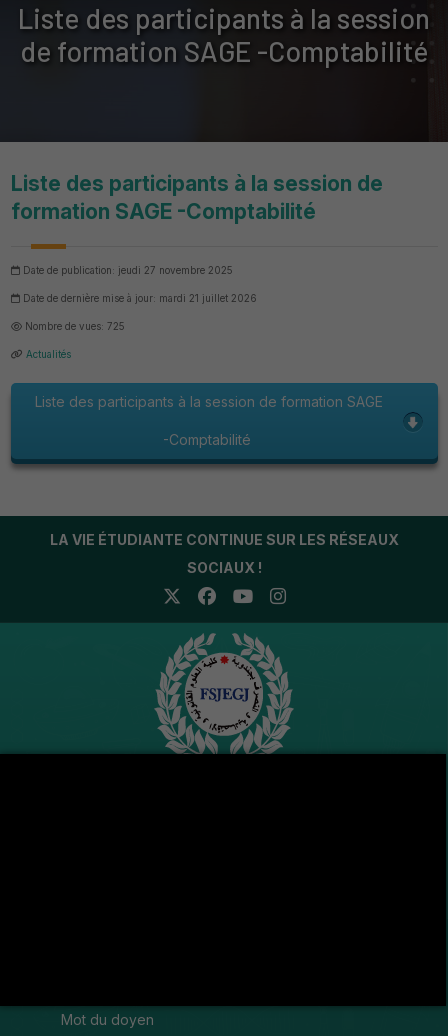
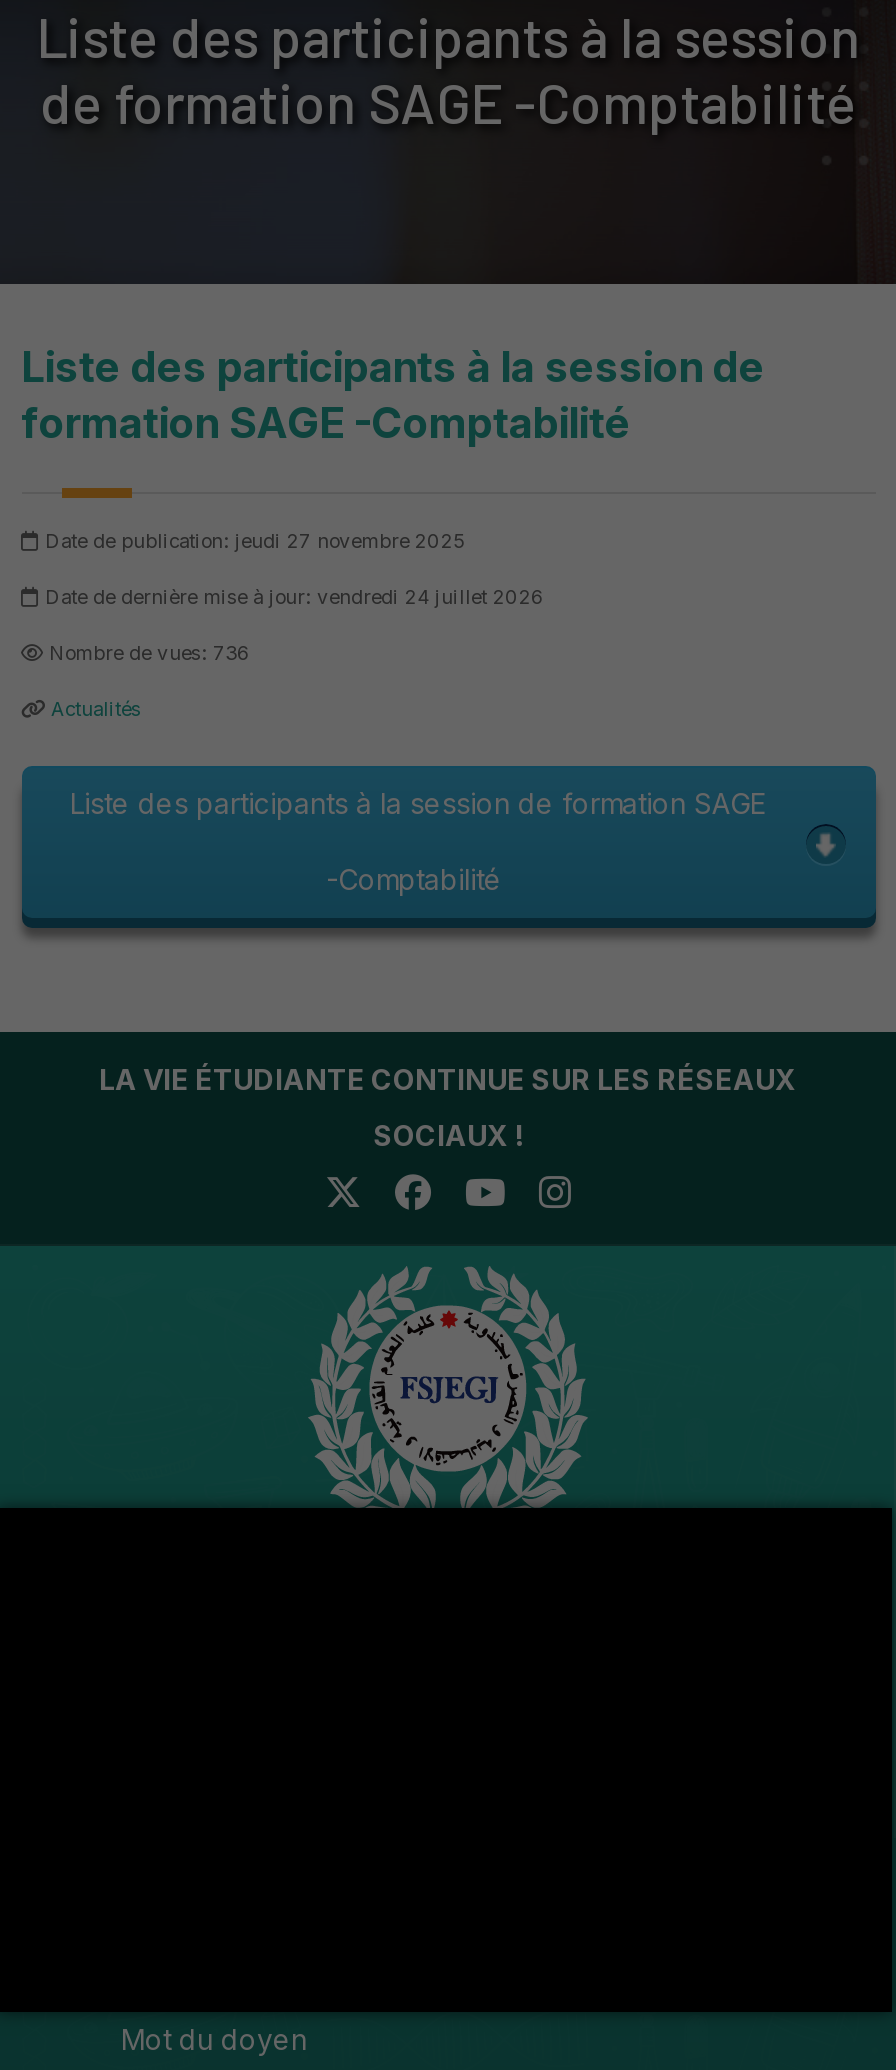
- Date de dernière mise à jour: mardi 21 juillet 2026
+ Date de dernière mise à jour: vendredi 24 juillet 2026

- Nombre de vues: 725
+ Nombre de vues: 736
